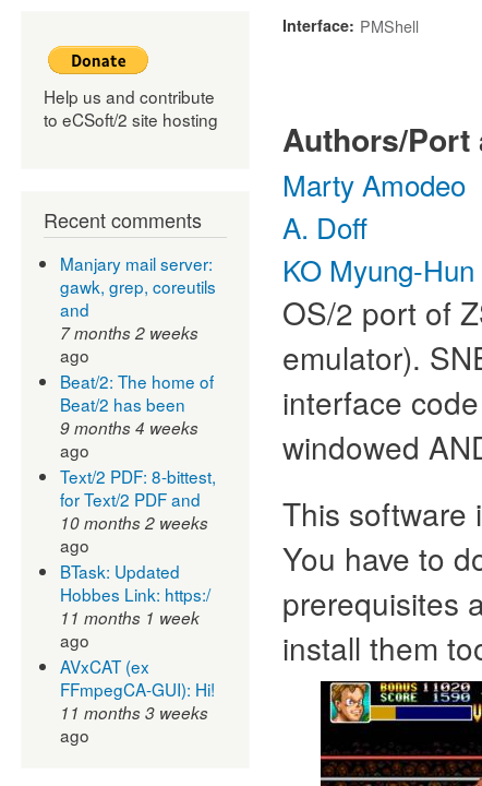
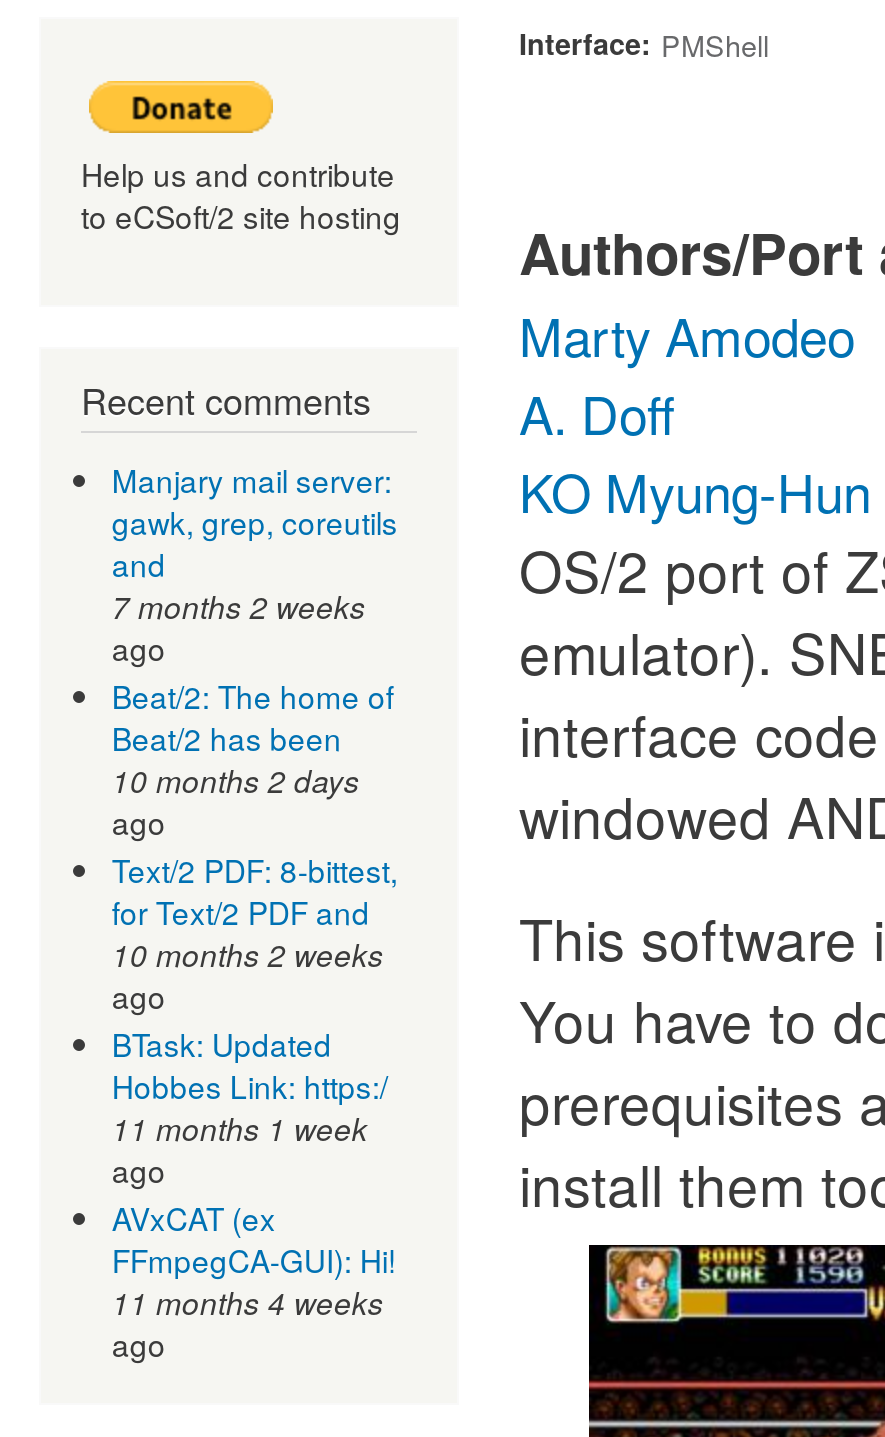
- 9 months 4 weeks
+ 10 months 2 days

- 11 months 3 weeks
+ 11 months 4 weeks
